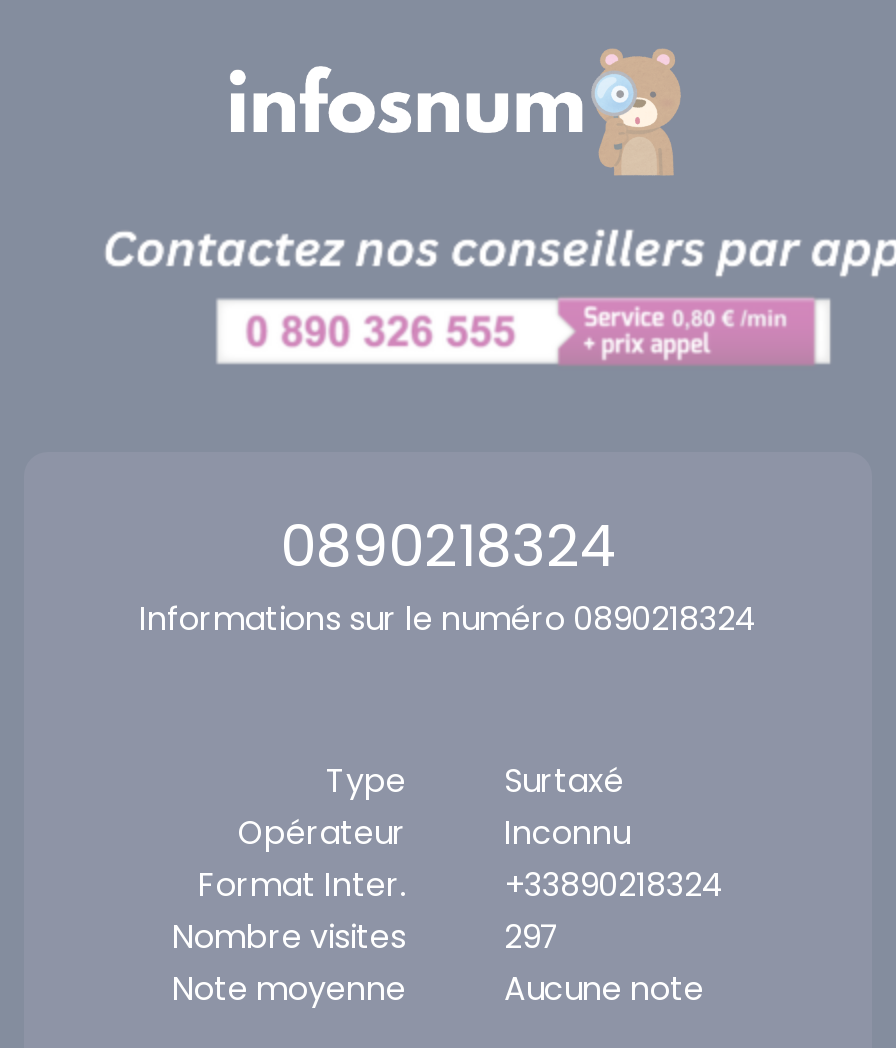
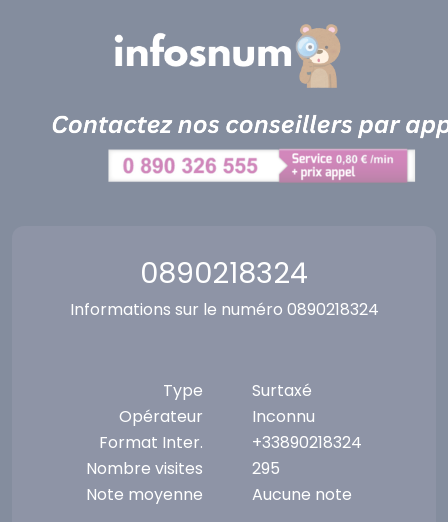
- 297
+ 295
